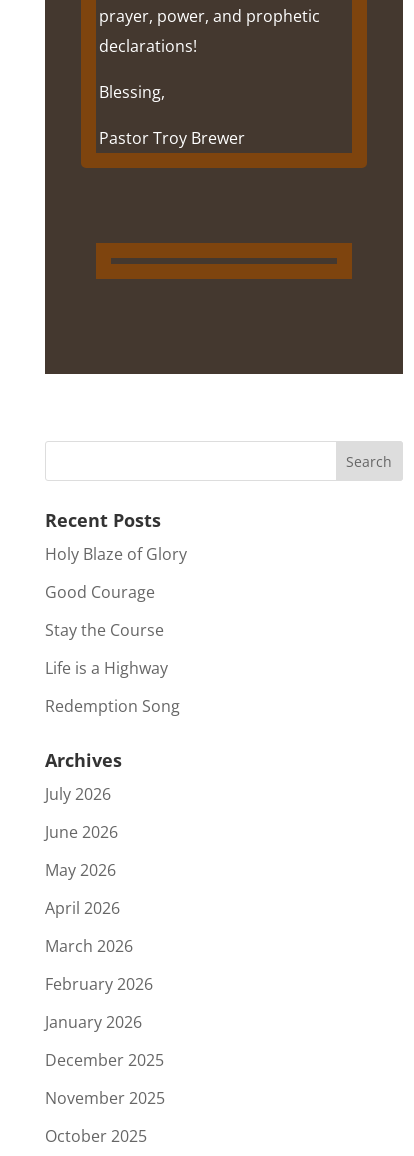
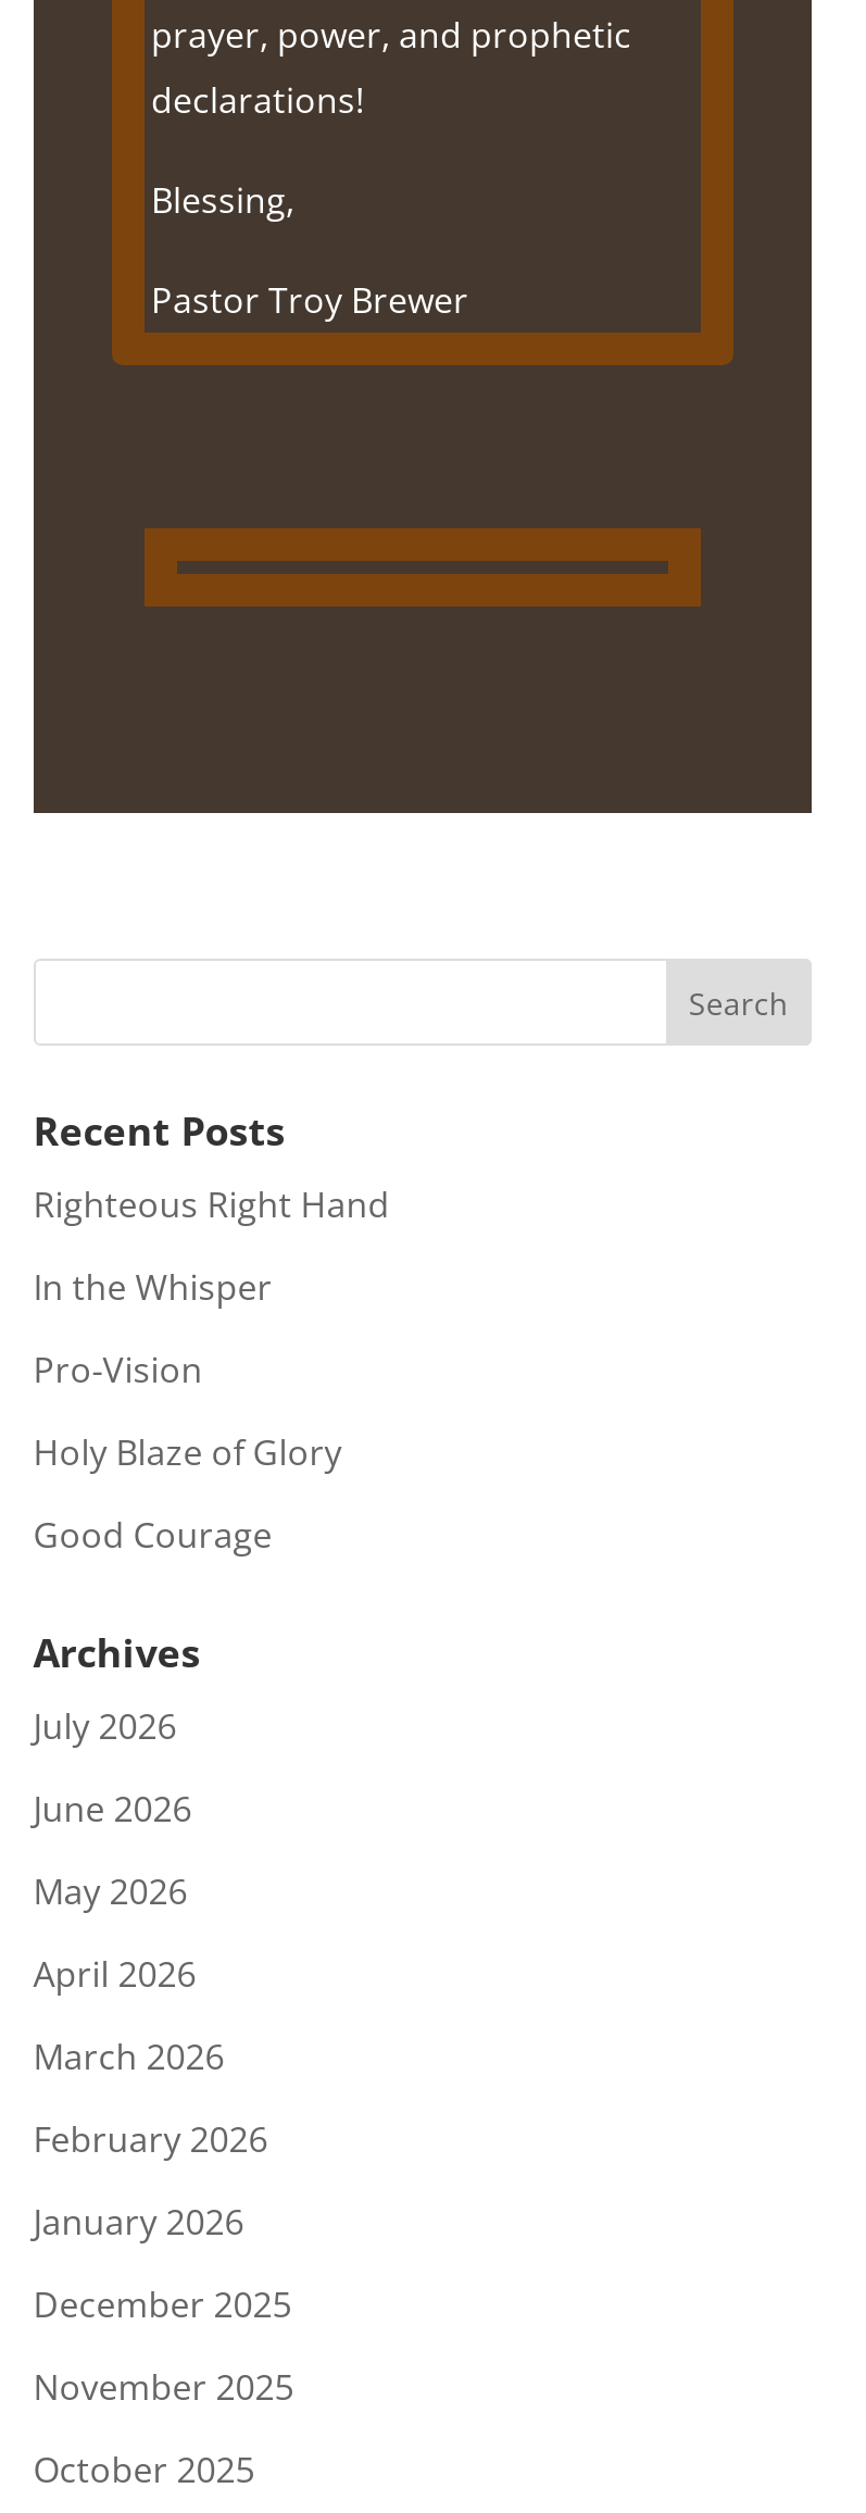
+ Righteous Right Hand
+ In the Whisper
+ Pro-Vision

moved down: Holy Blaze of Glory | Good Courage

- Stay the Course
- Life is a Highway
- Redemption Song
